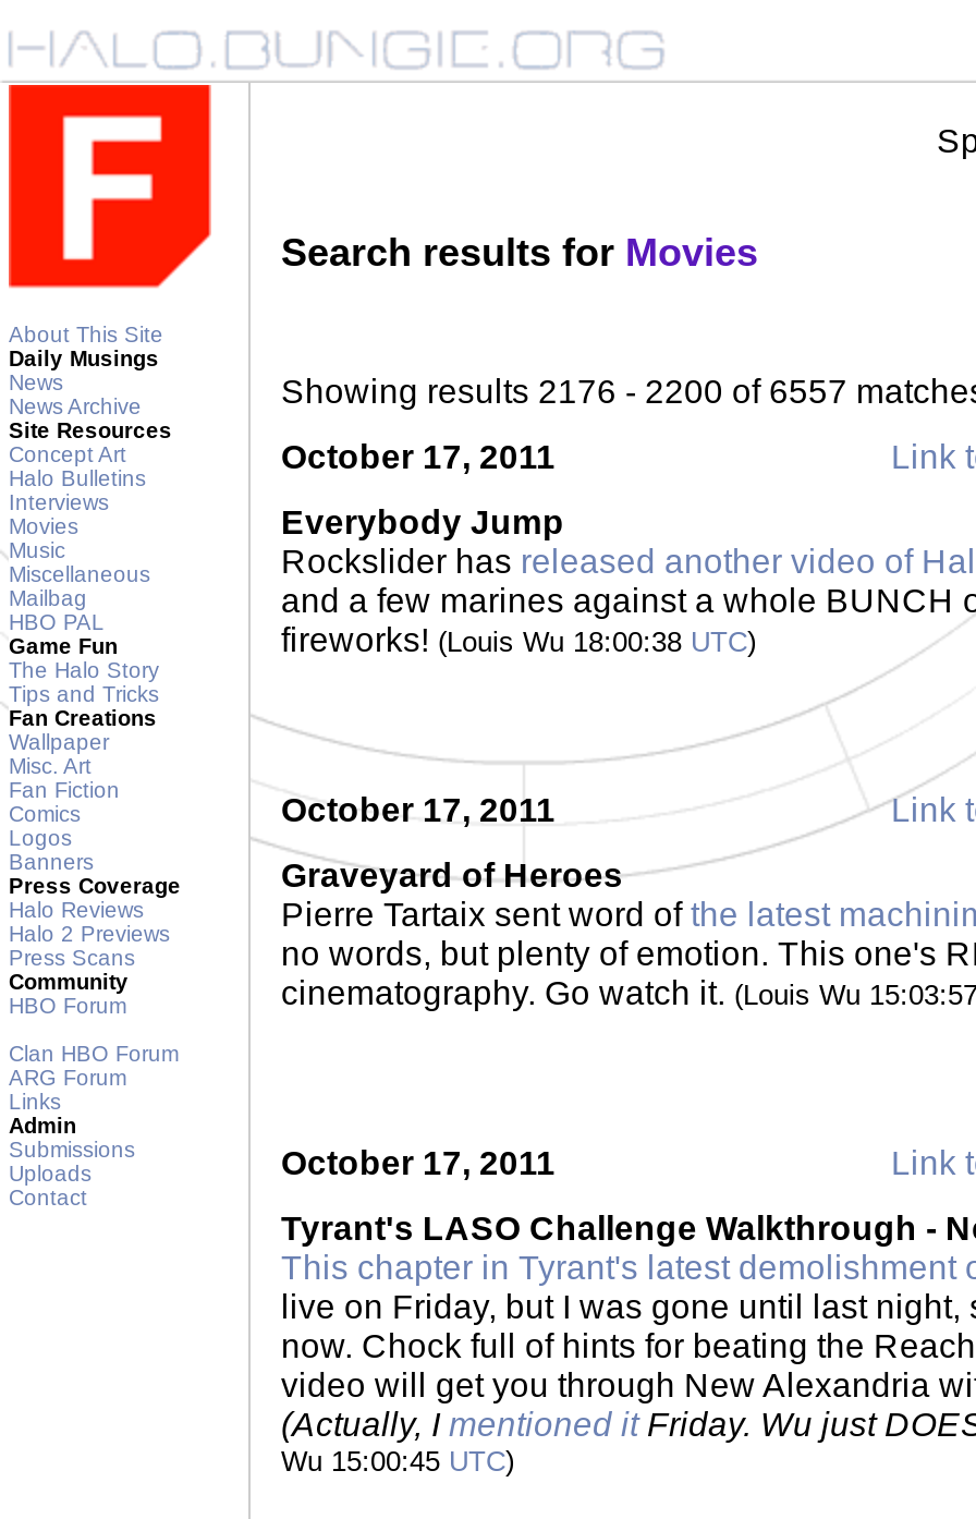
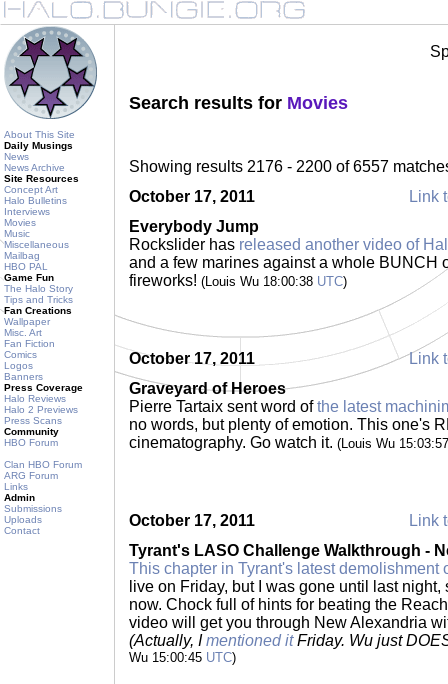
- [image]
+ [image]
